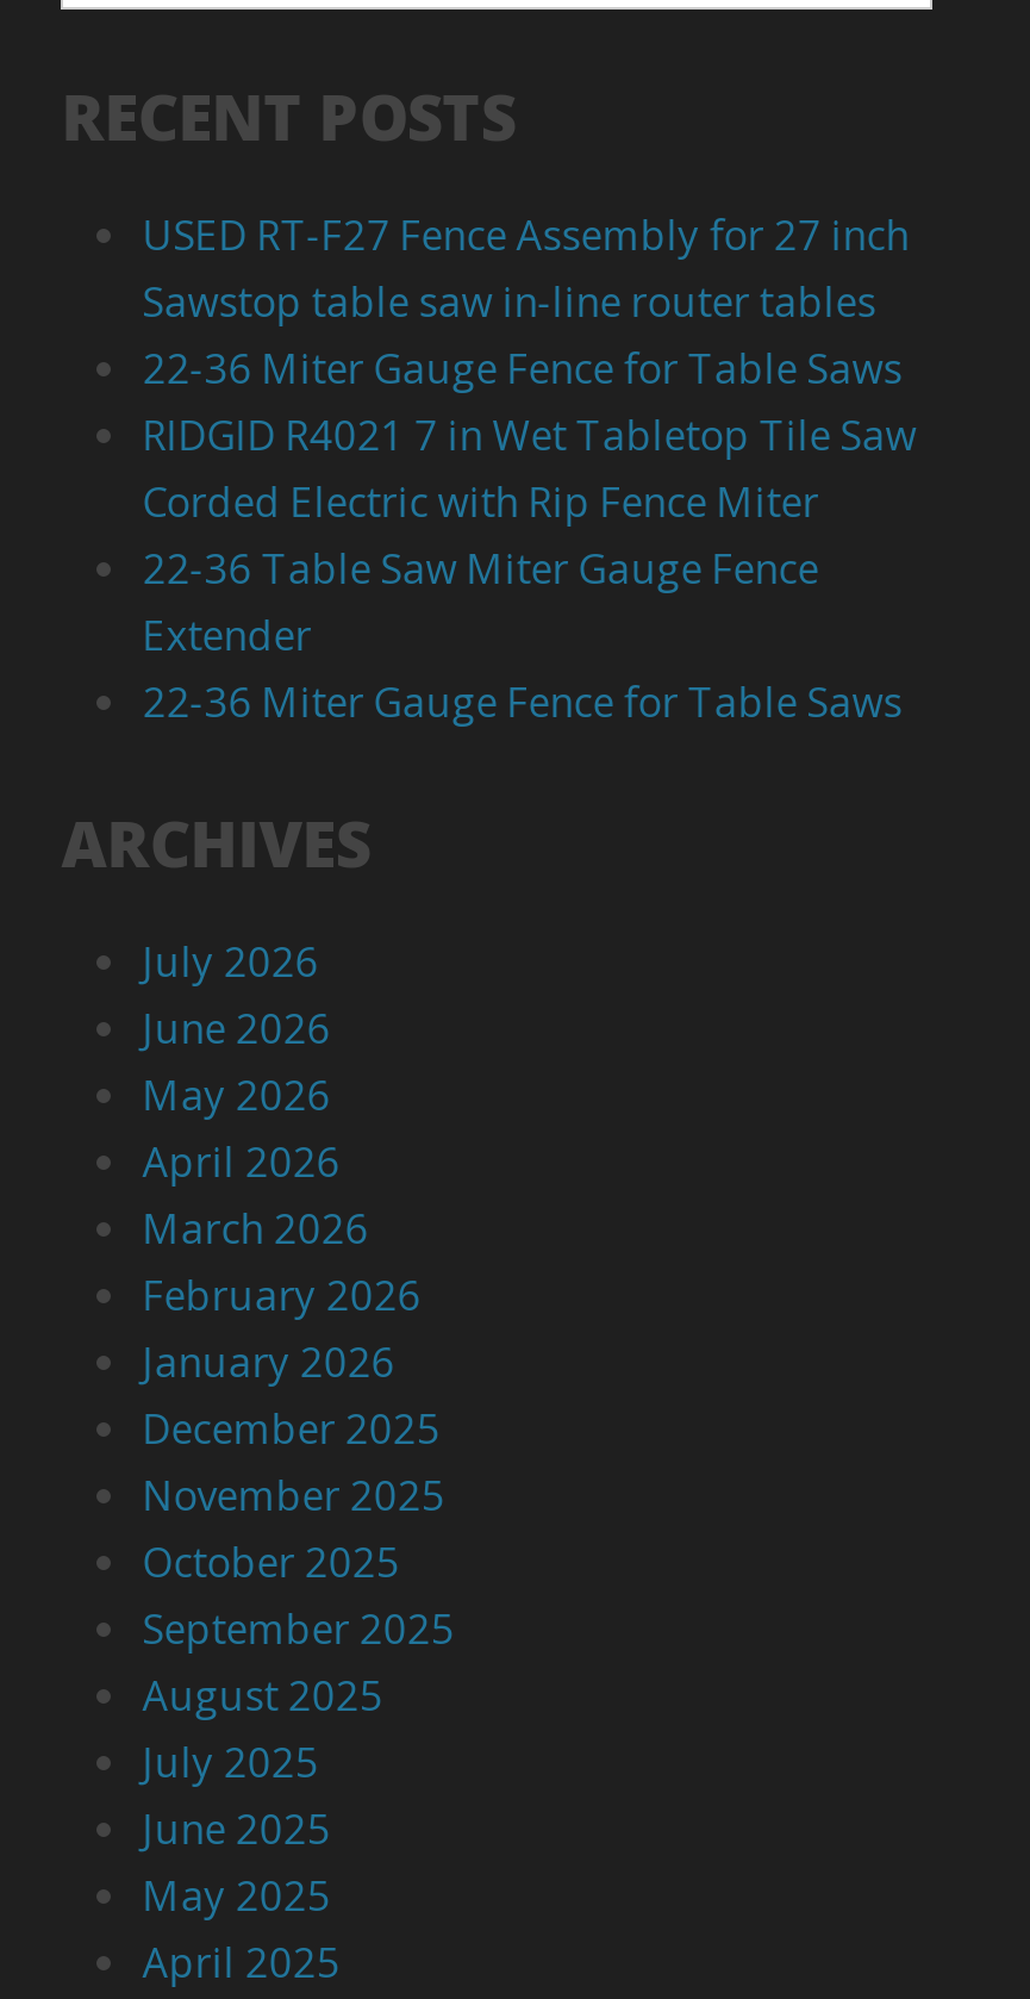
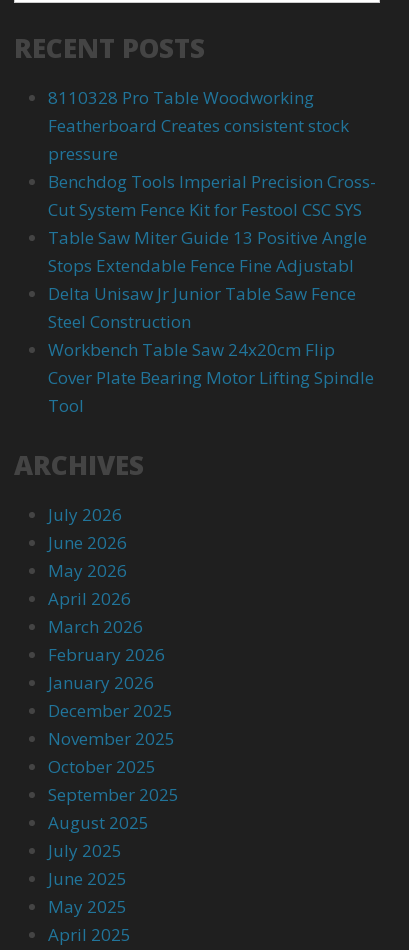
- USED RT-F27 Fence Assembly for 27 inch
- Sawstop table saw in-line router tables
- 22-36 Miter Gauge Fence for Table Saws
- RIDGID R4021 7 in Wet Tabletop Tile Saw
- Corded Electric with Rip Fence Miter
- 22-36 Table Saw Miter Gauge Fence
- Extender
- 22-36 Miter Gauge Fence for Table Saws
+ 8110328 Pro Table Woodworking
+ Featherboard Creates consistent stock
+ pressure
+ Benchdog Tools Imperial Precision Cross-
+ Cut System Fence Kit for Festool CSC SYS
+ Table Saw Miter Guide 13 Positive Angle
+ Stops Extendable Fence Fine Adjustabl
+ Delta Unisaw Jr Junior Table Saw Fence
+ Steel Construction
+ Workbench Table Saw 24x20cm Flip
+ Cover Plate Bearing Motor Lifting Spindle
+ Tool
